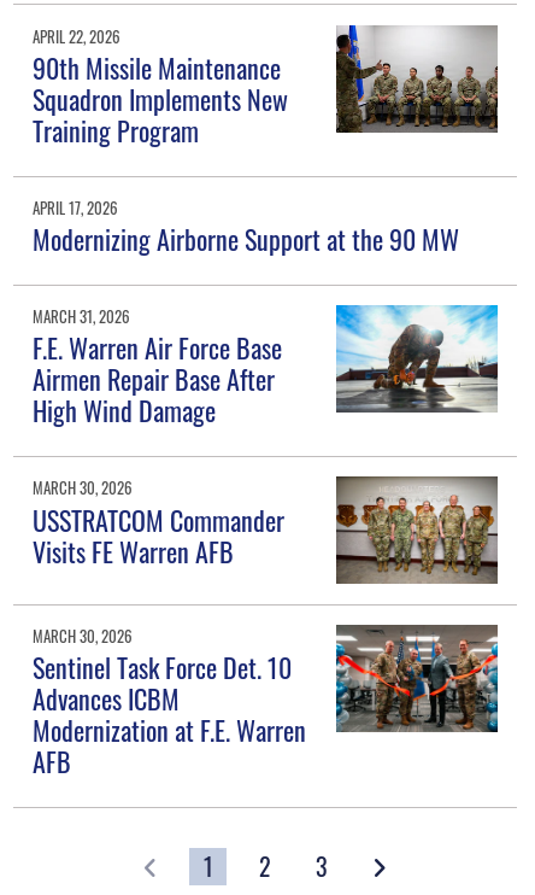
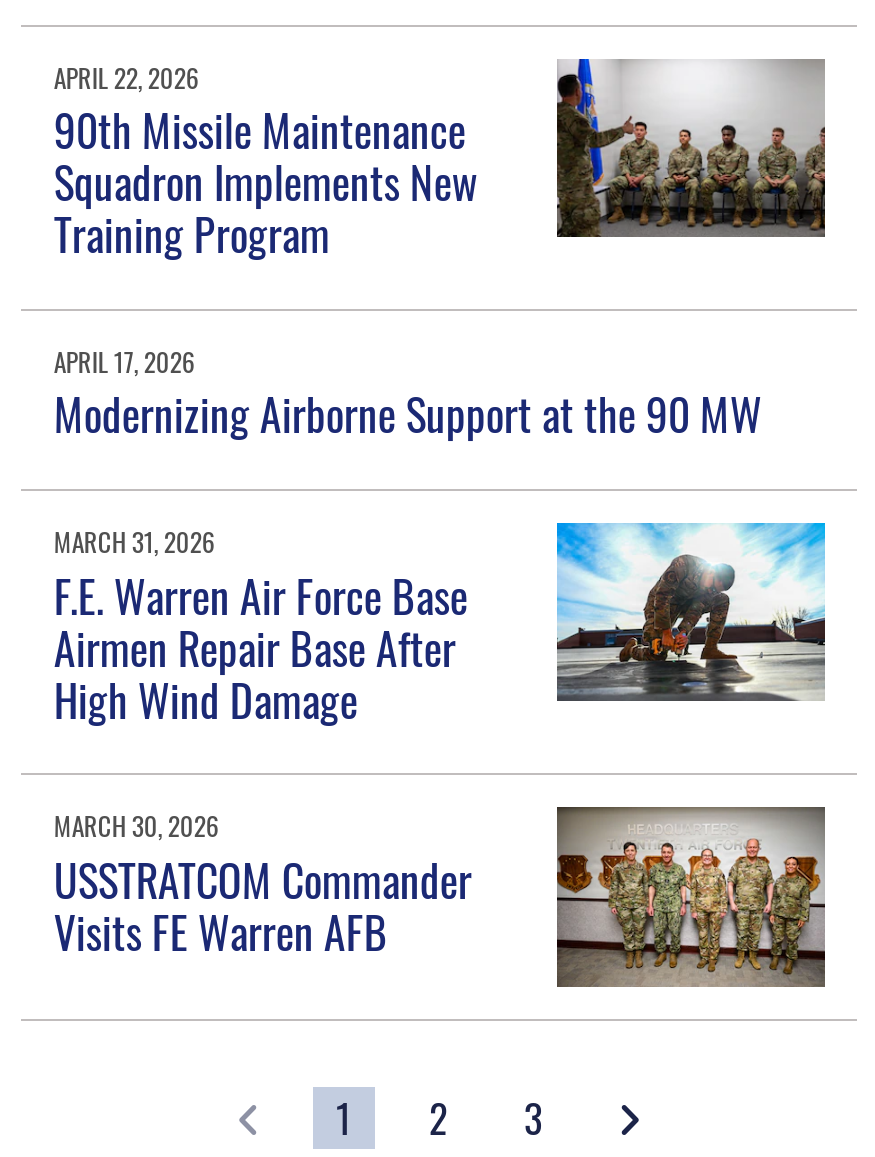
- [image]
- MARCH 30, 2026
- Sentinel Task Force Det. 10
- Advances ICBM
- Modernization at F.E. Warren
- AFB
